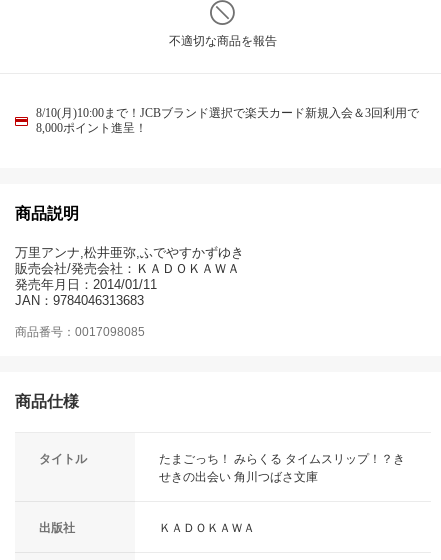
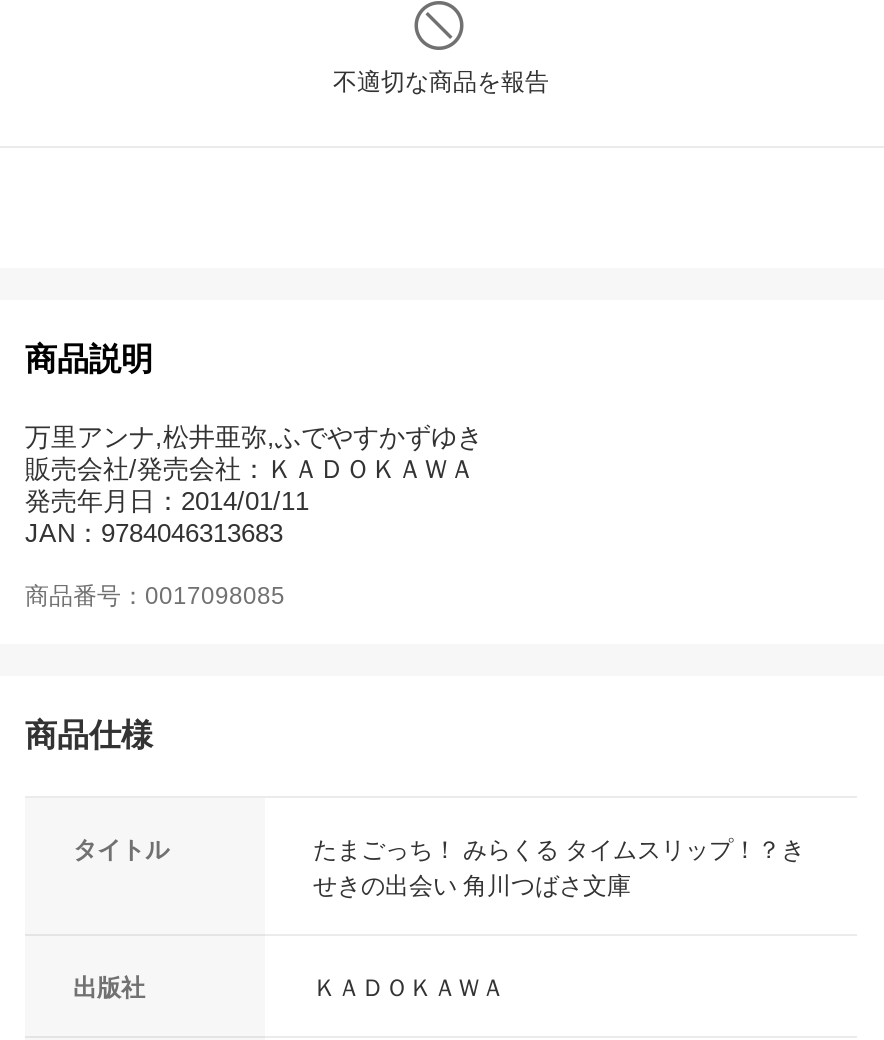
- 8/10(月)10:00まで！JCBブランド選択で楽天カード新規入会＆3回利用で
- 8,000ポイント進呈！
